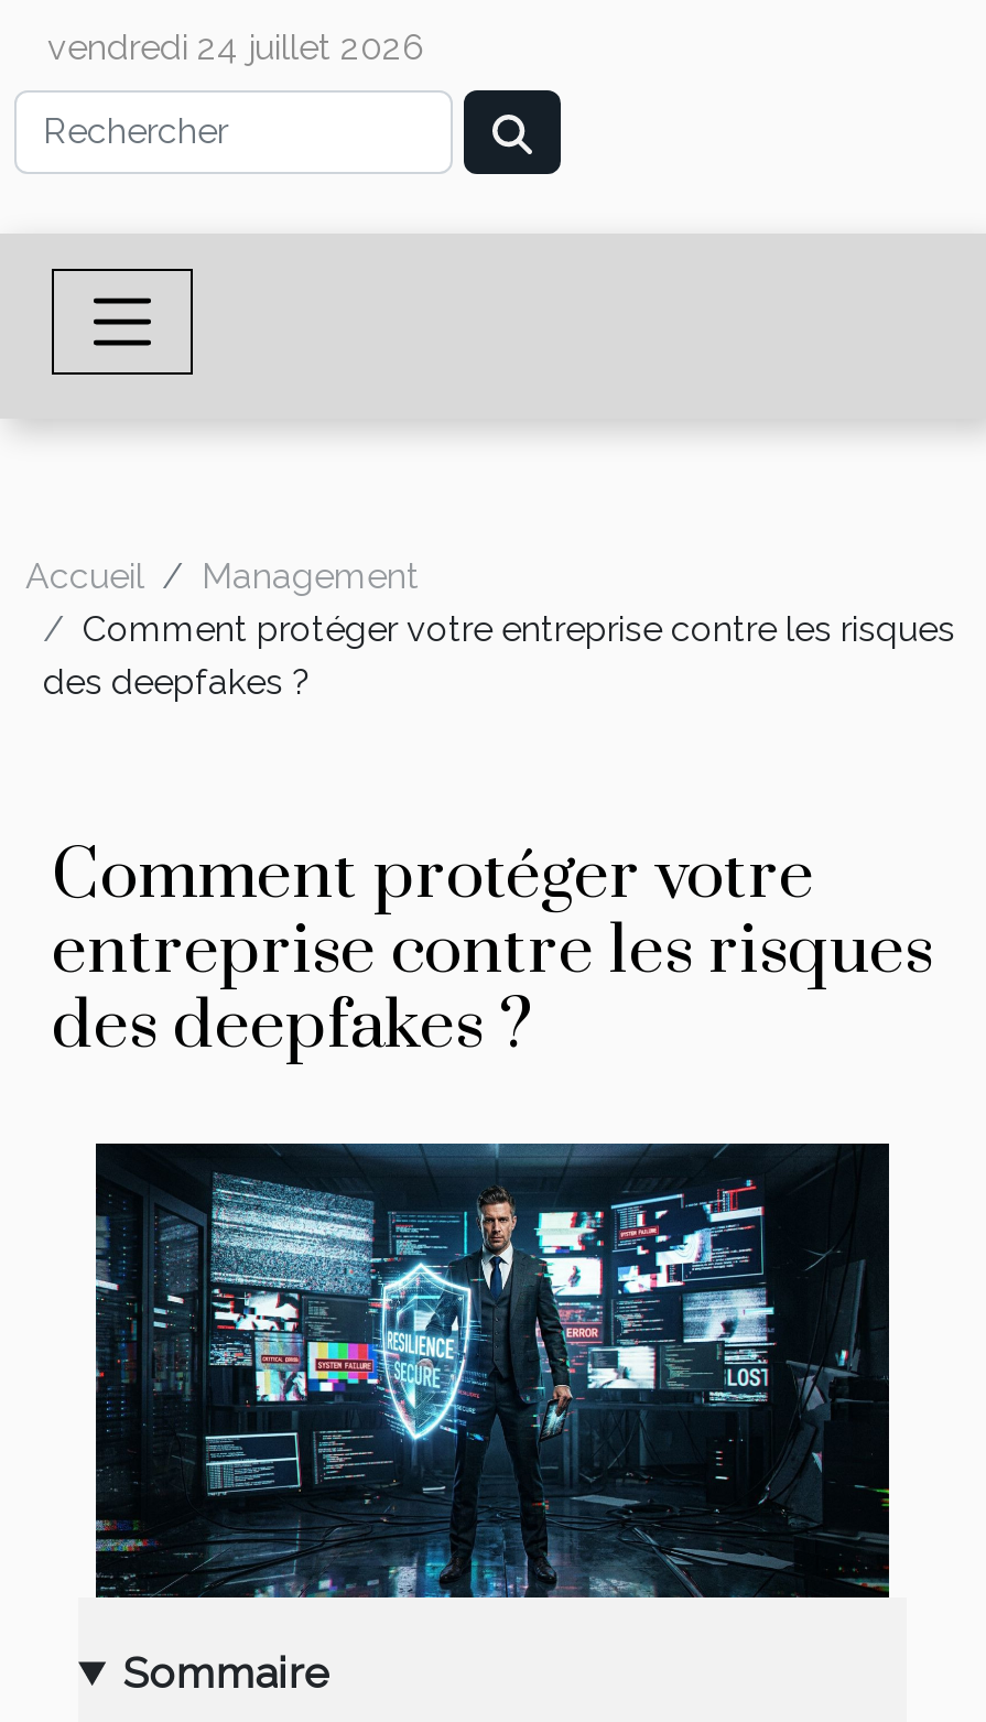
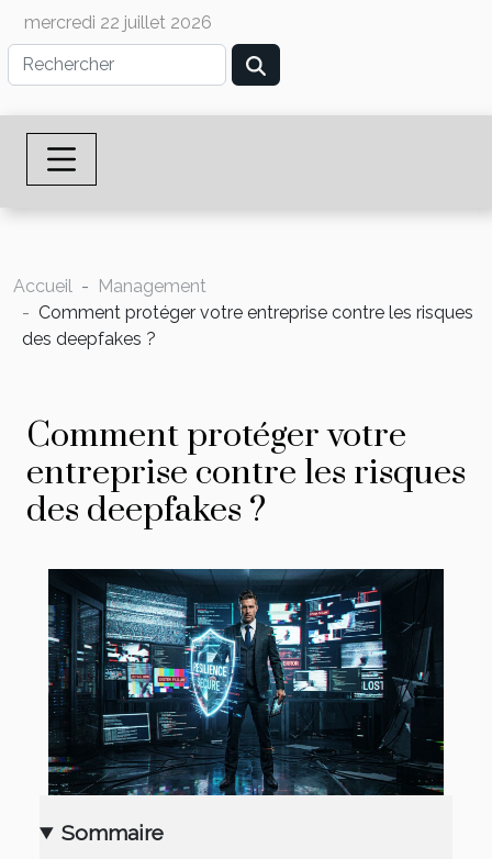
- vendredi 24 juillet 2026
+ mercredi 22 juillet 2026
